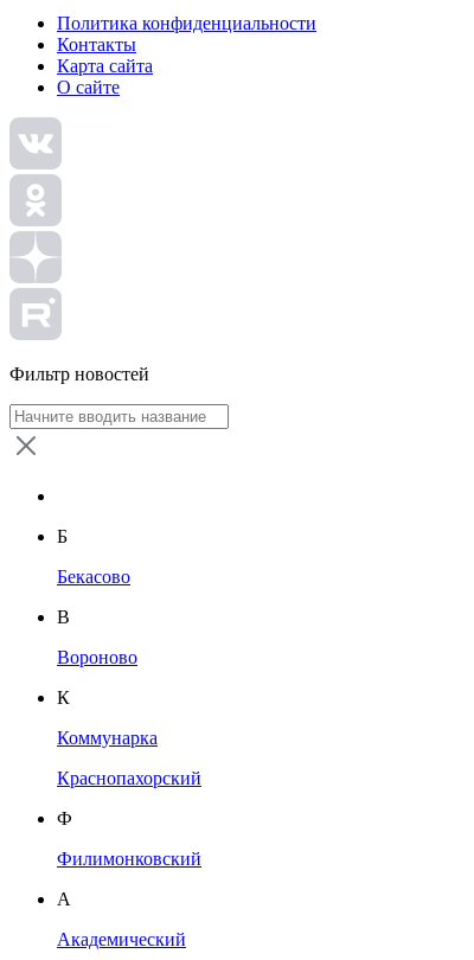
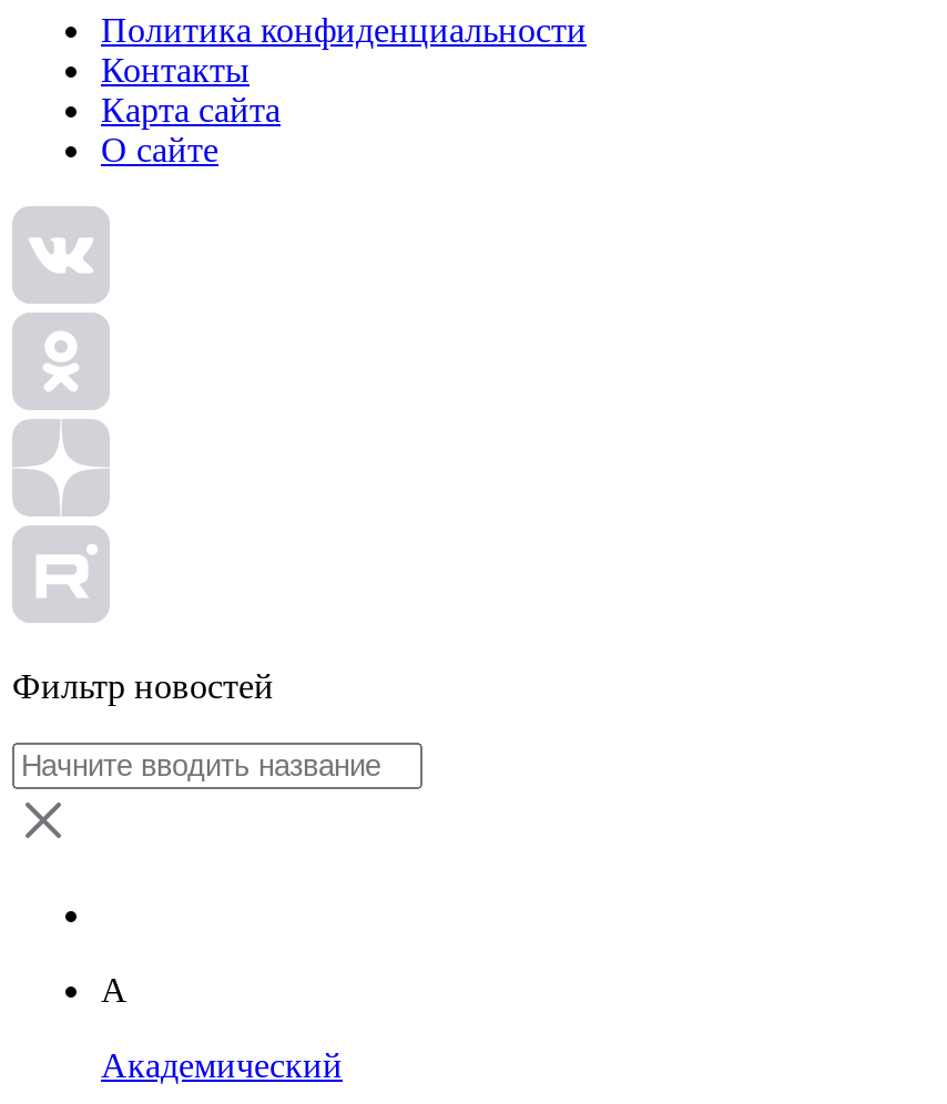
- Б
- Бекасово
- В
- Вороново
- К
- Коммунарка
- Краснопахорский
- Ф
- Филимонковский
